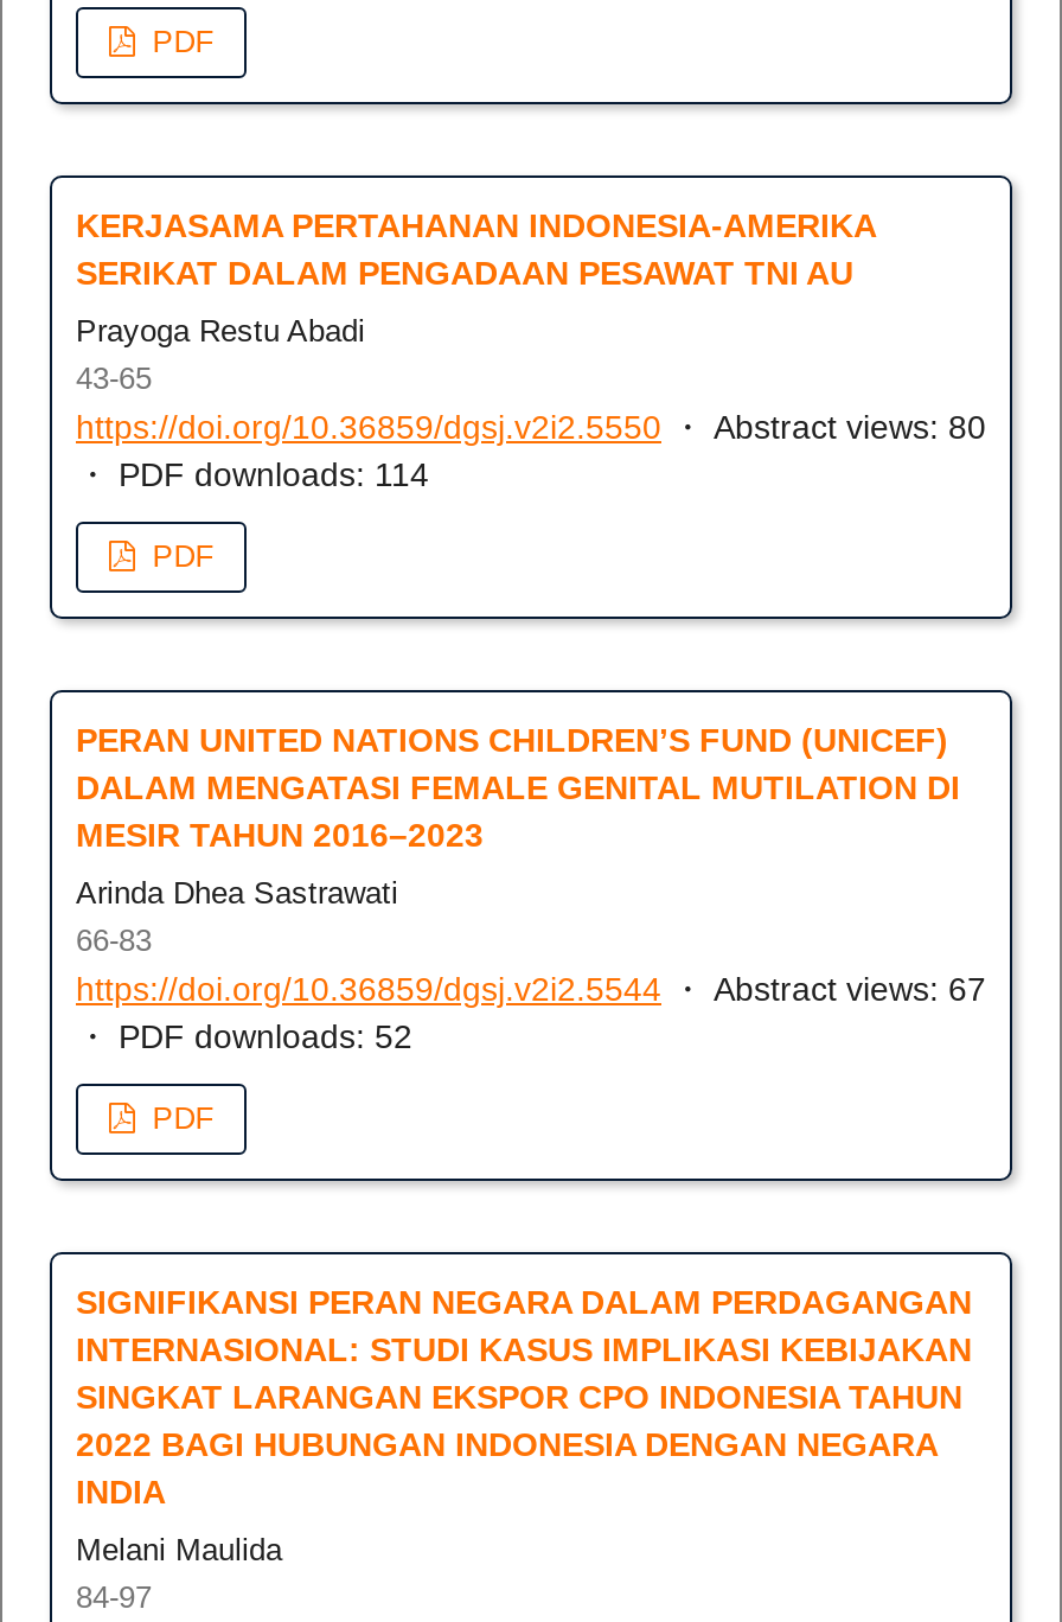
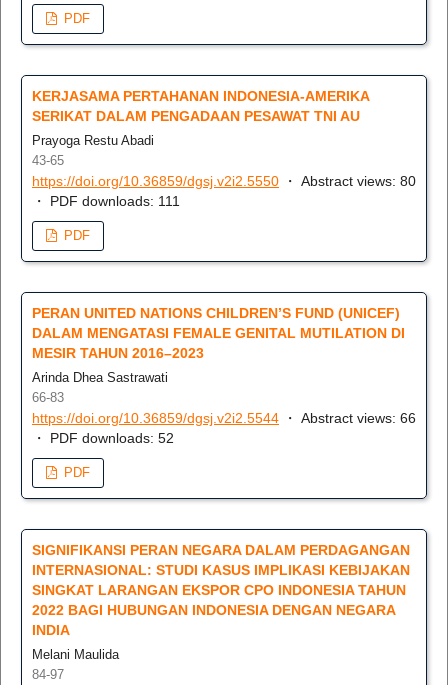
- ・ PDF downloads: 114
+ ・ PDF downloads: 111

- https://doi.org/10.36859/dgsj.v2i2.5544・ Abstract views: 67
+ https://doi.org/10.36859/dgsj.v2i2.5544・ Abstract views: 66
